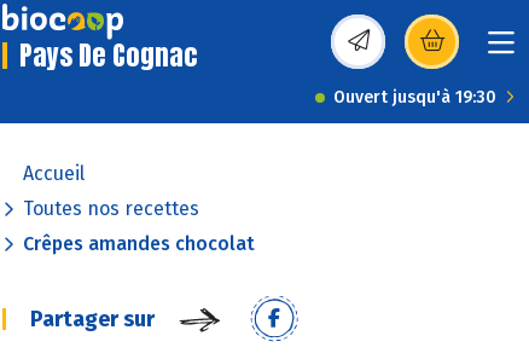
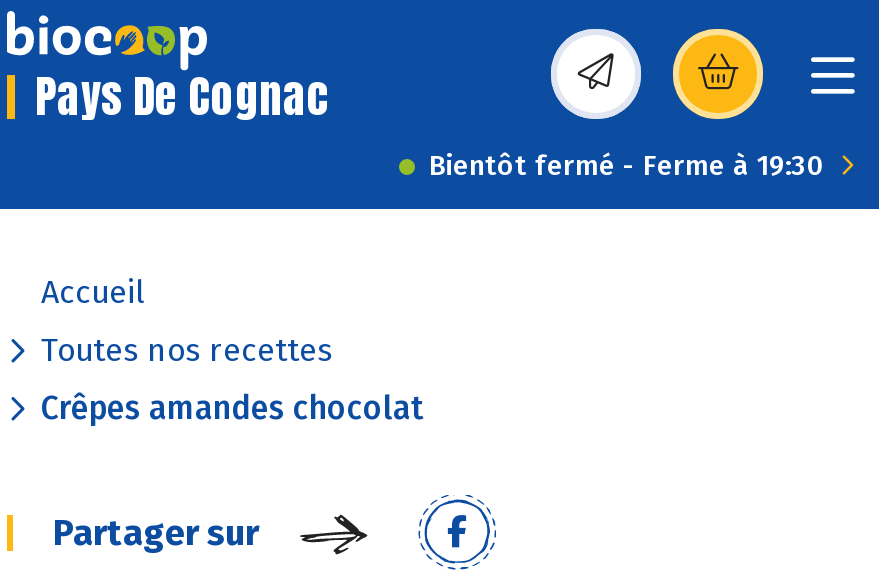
- Ouvert jusqu'à 19:30
+ Bientôt fermé - Ferme à 19:30
